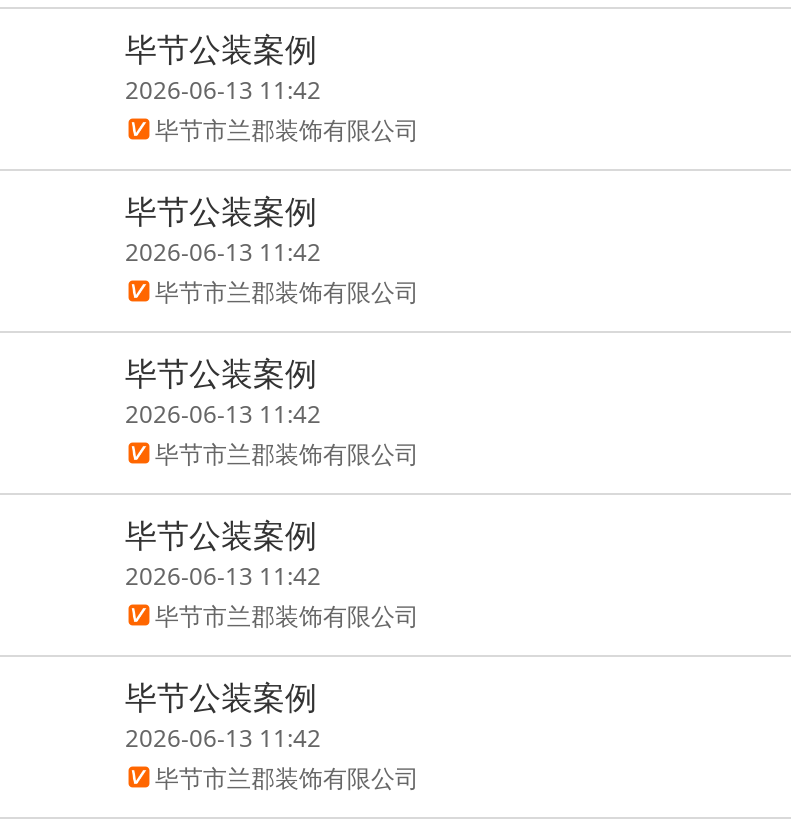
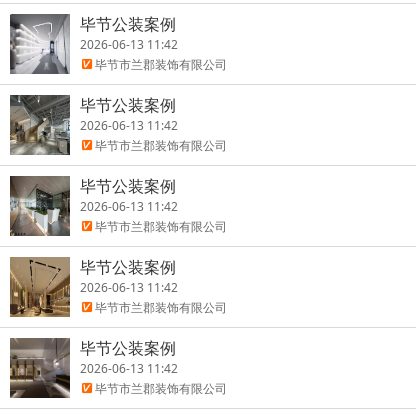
+ [image]

+ [image]

+ [image]

+ [image]

+ [image]
